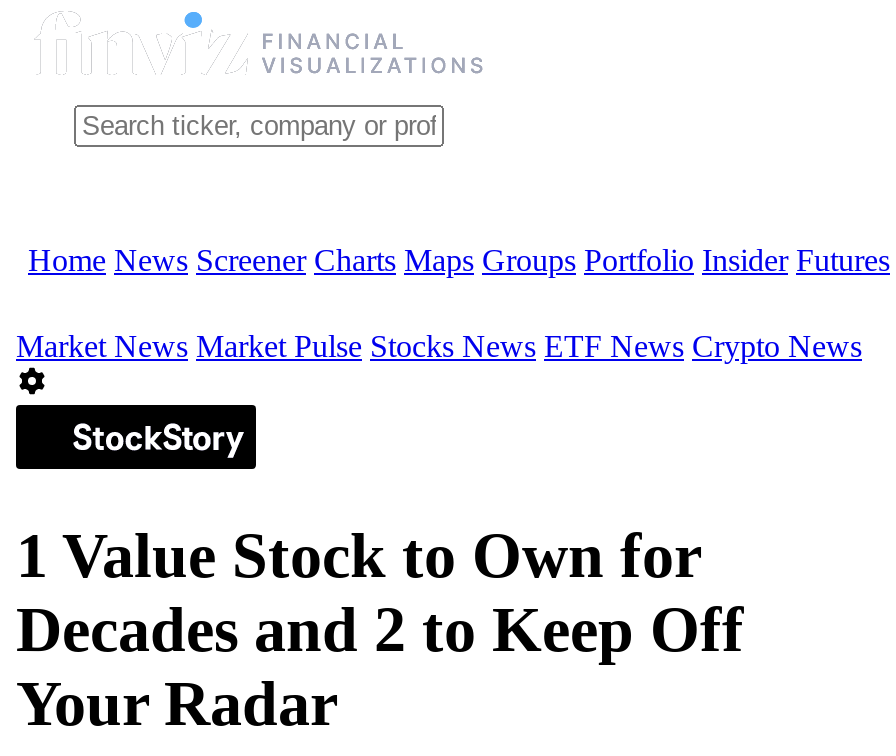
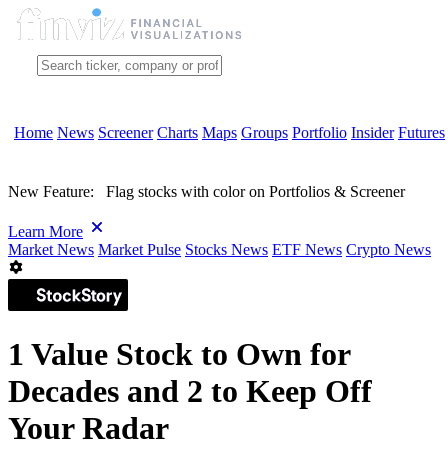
+ New Feature: Flag stocks with color on Portfolios & Screener
+ Learn More
